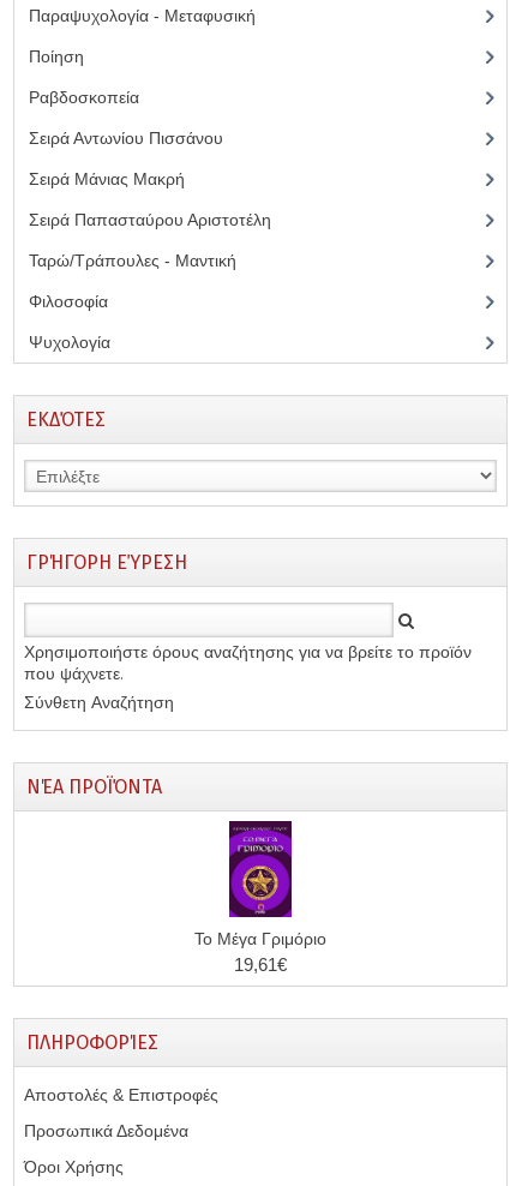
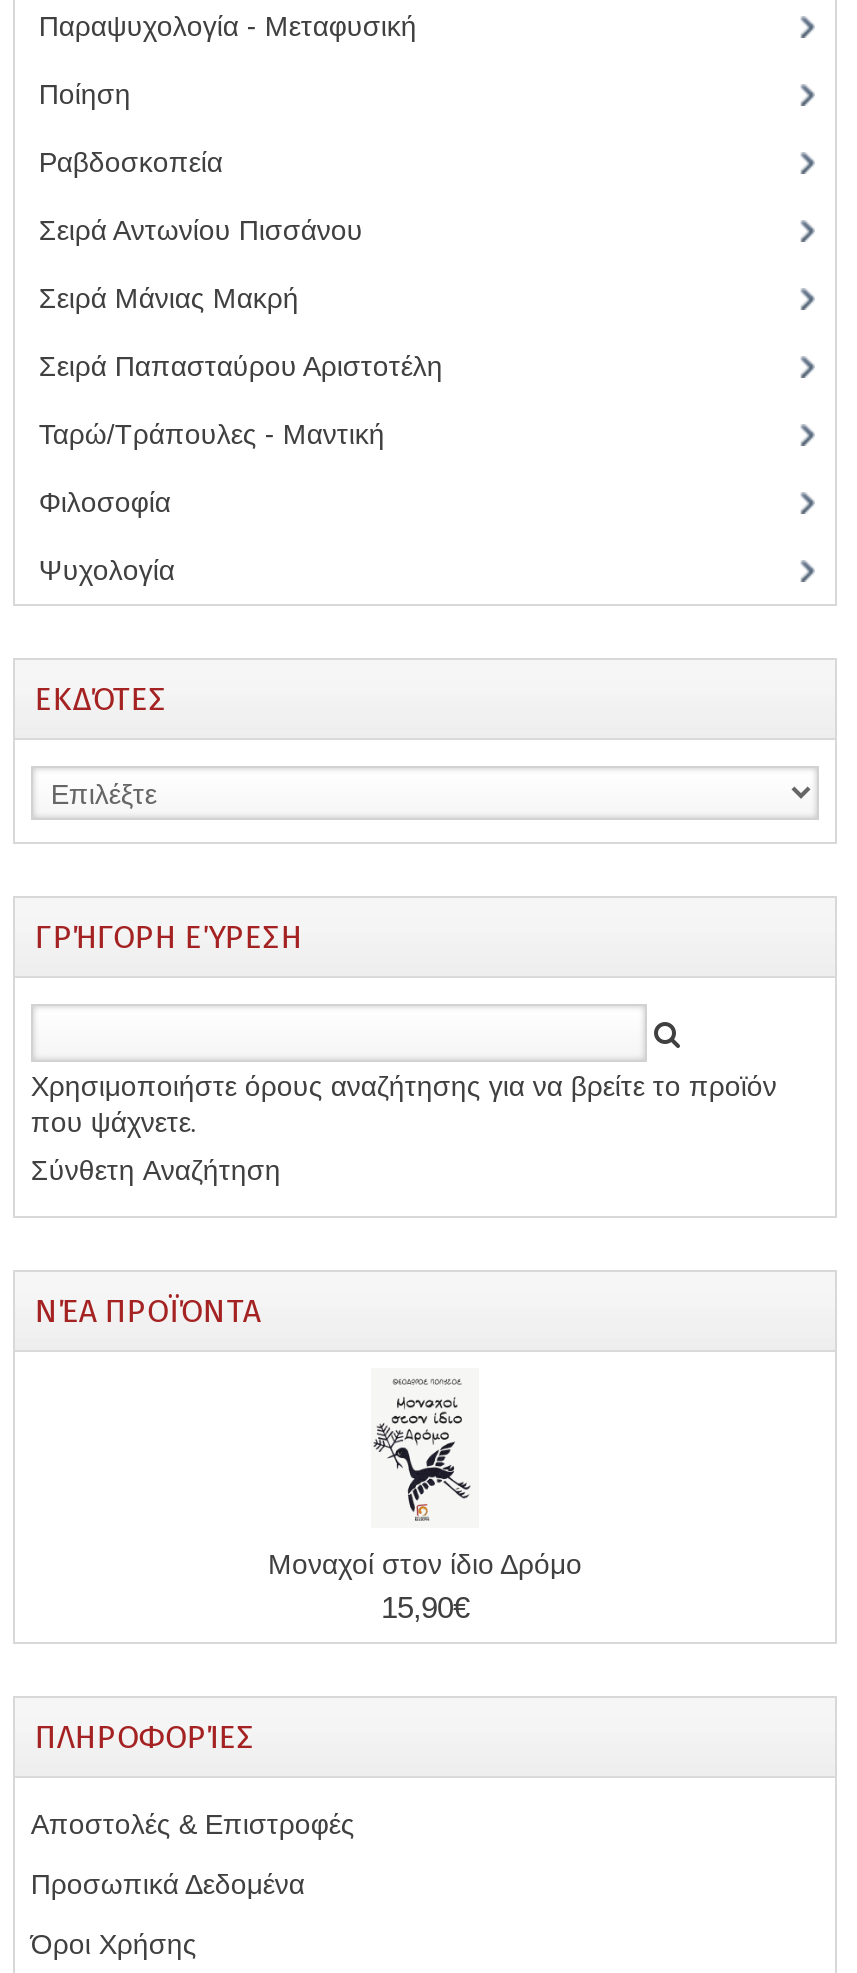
- [image]
- Το Μέγα Γριμόριο
- 19,61€
+ [image]
+ Μοναχοί στον ίδιο Δρόμο
+ 15,90€
